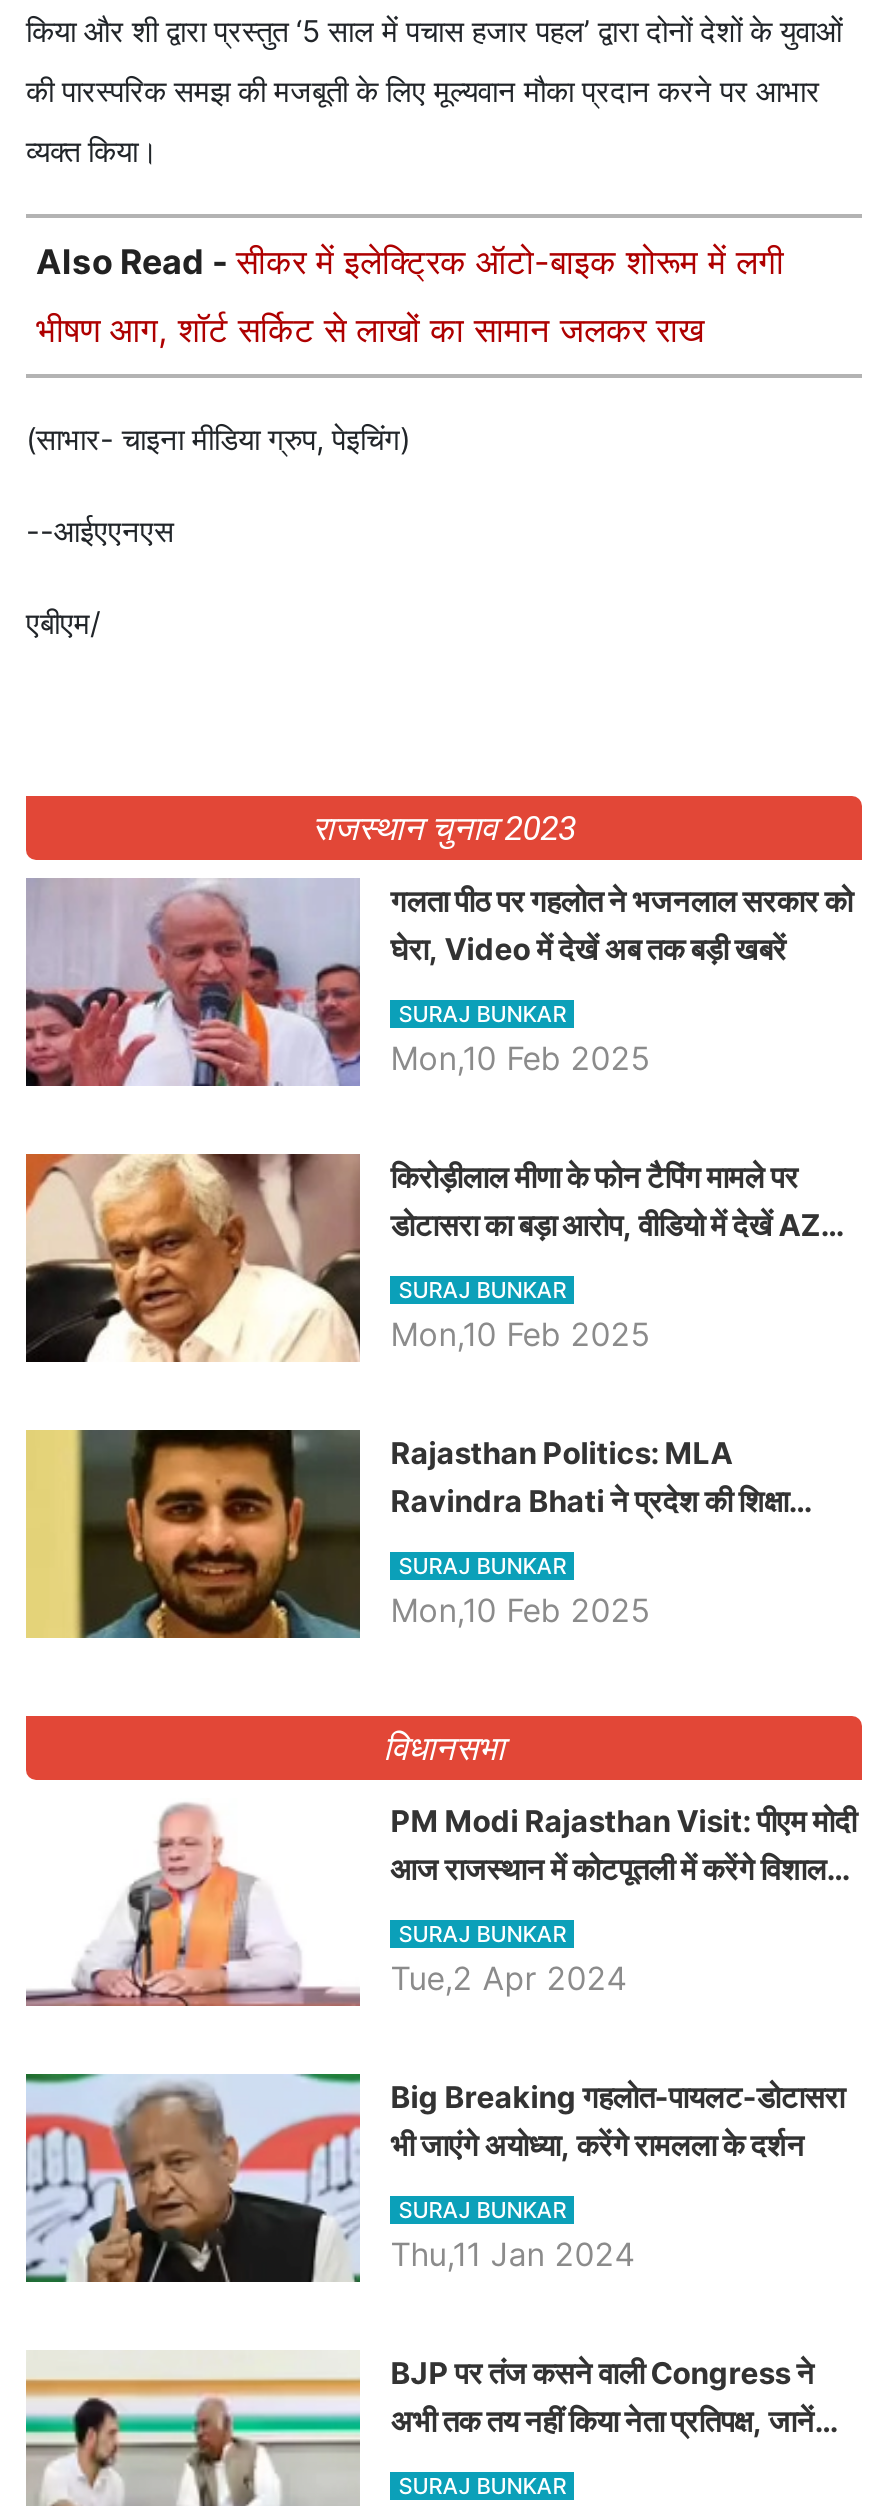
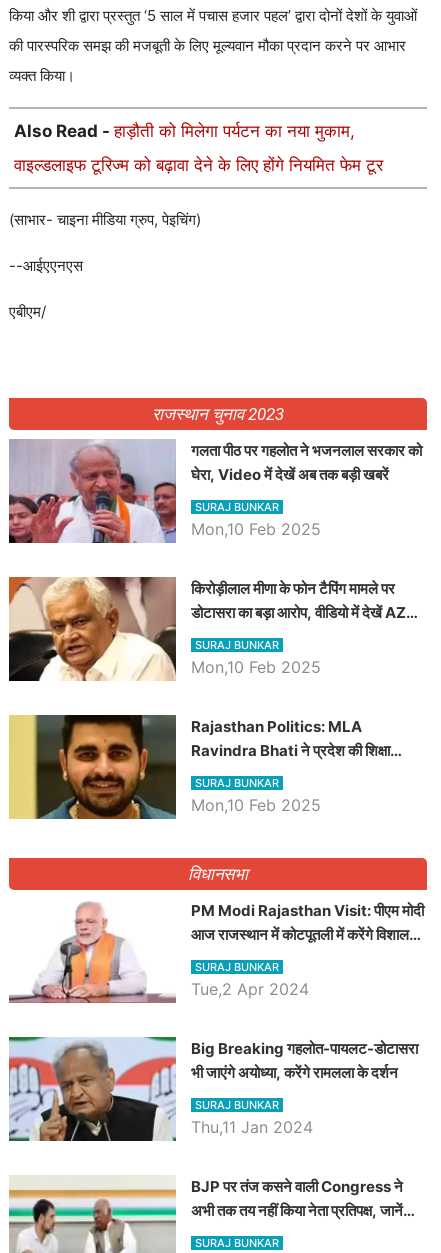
- Also Read - सीकर में इलेक्ट्रिक ऑटो-बाइक शोरूम में लगी
+ Also Read - हाड़ौती को मिलेगा पर्यटन का नया मुकाम,

- भीषण आग, शॉर्ट सर्किट से लाखों का सामान जलकर राख
+ वाइल्डलाइफ टूरिज्म को बढ़ावा देने के लिए होंगे नियमित फेम टूर
